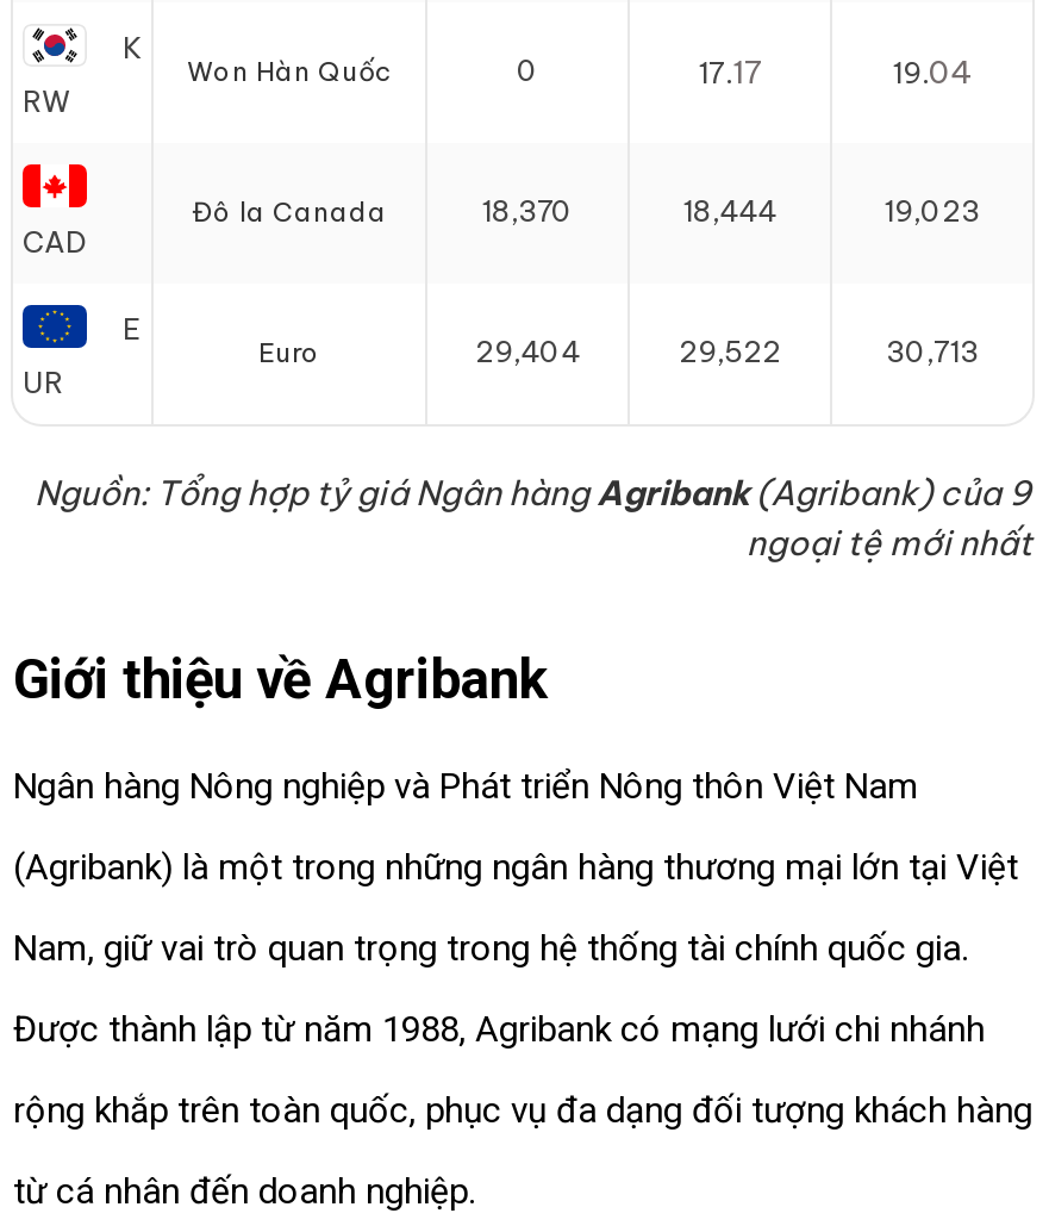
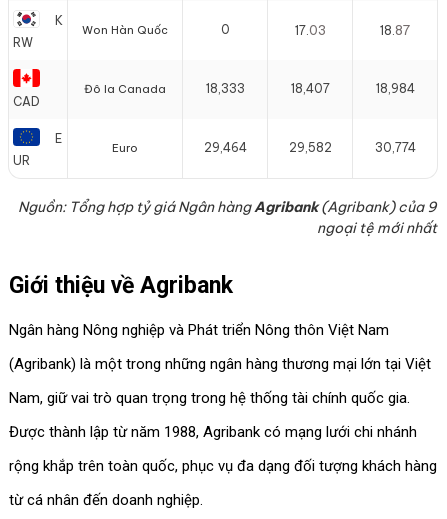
- 17.17
+ 17.03

- 19.04
+ 18.87

- 18,370
+ 18,333

- 18,444
+ 18,407

- 19,023
+ 18,984

- 29,404
+ 29,464

- 29,522
+ 29,582

- 30,713
+ 30,774
